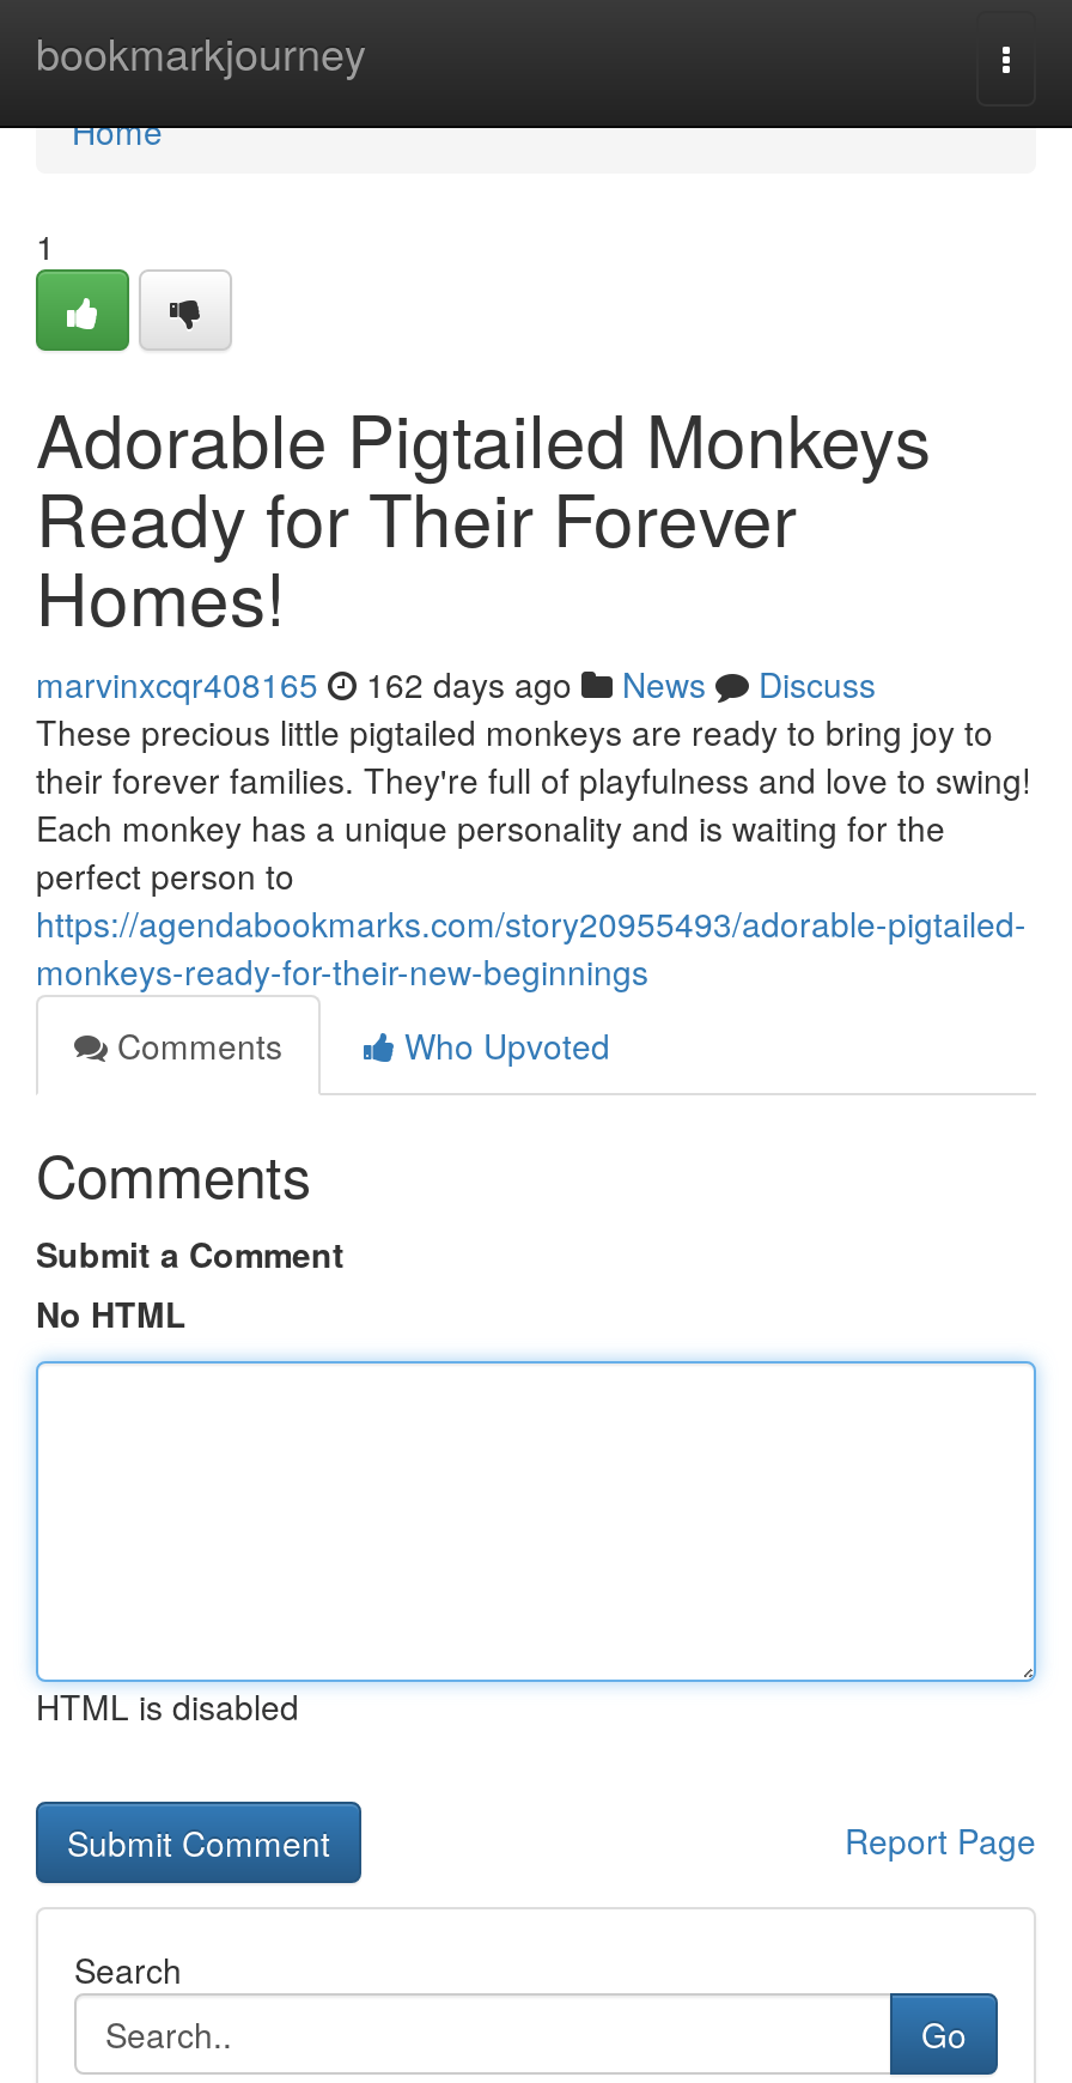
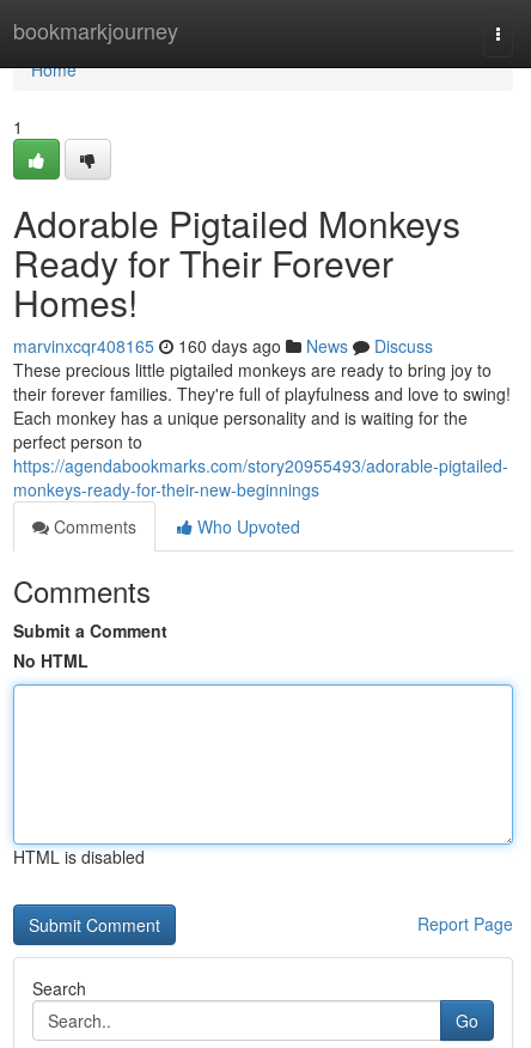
- marvinxcqr408165 162 days ago News Discuss
+ marvinxcqr408165 160 days ago News Discuss
